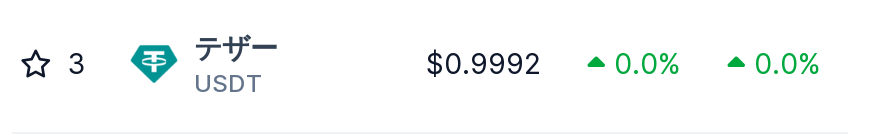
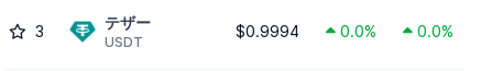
- $0.9992
+ $0.9994
